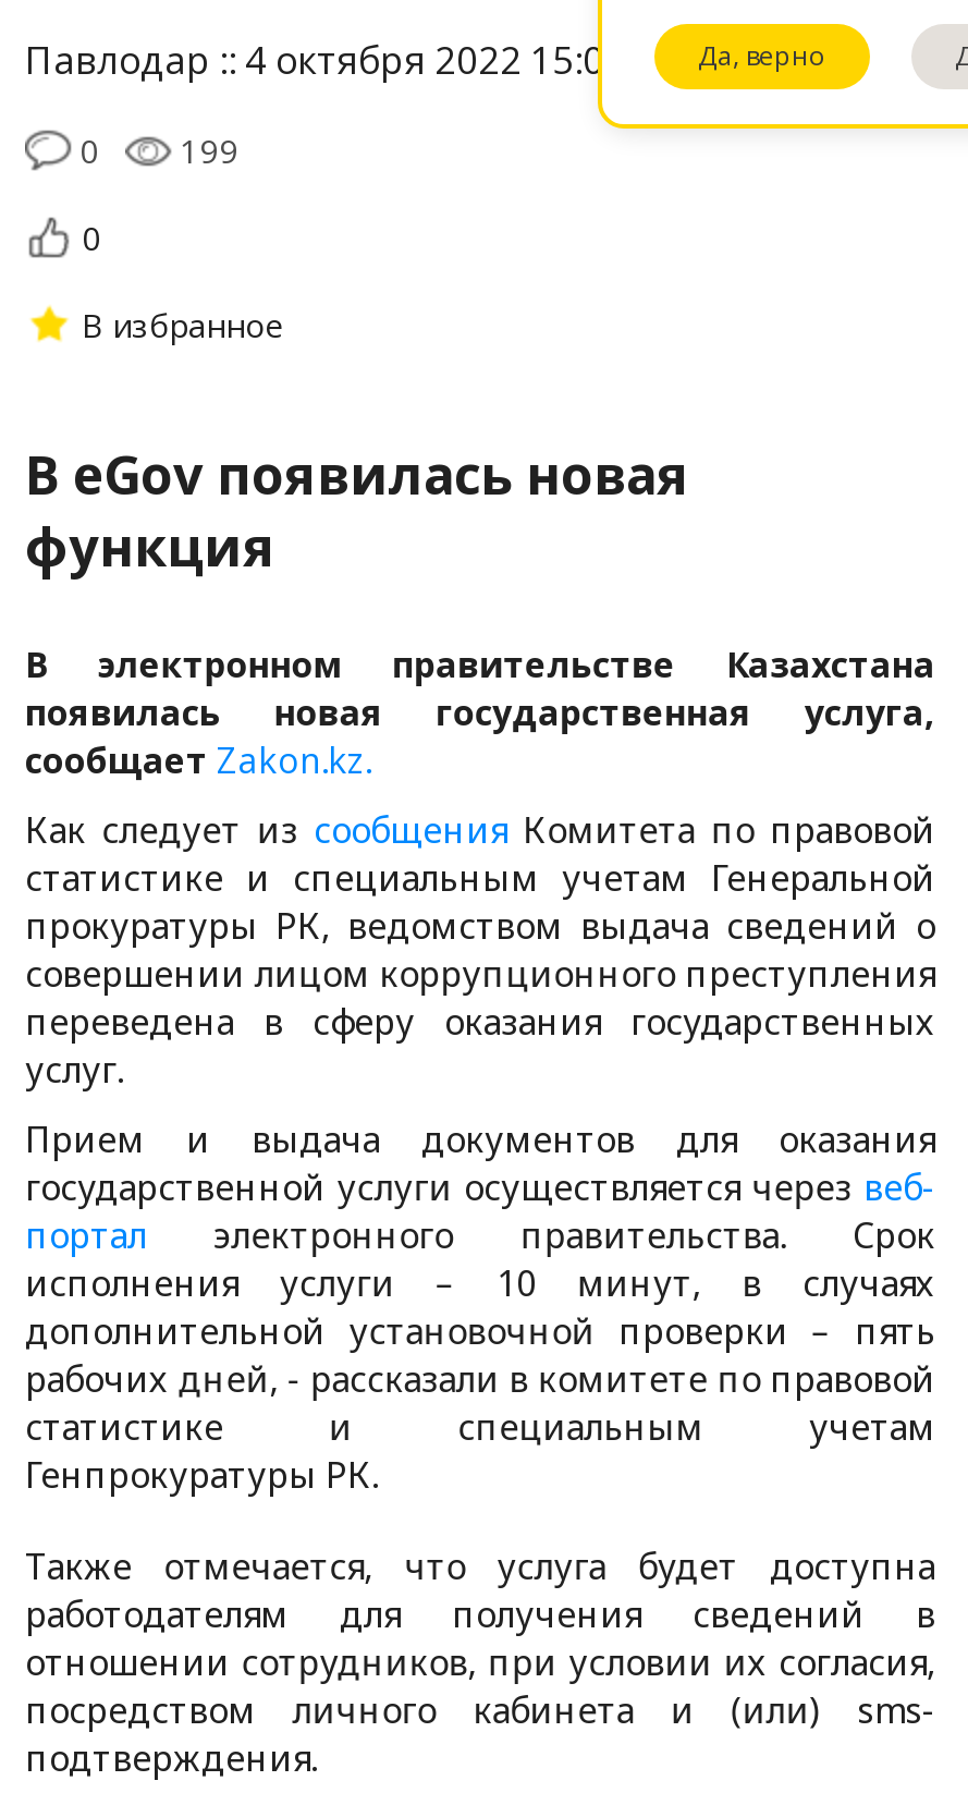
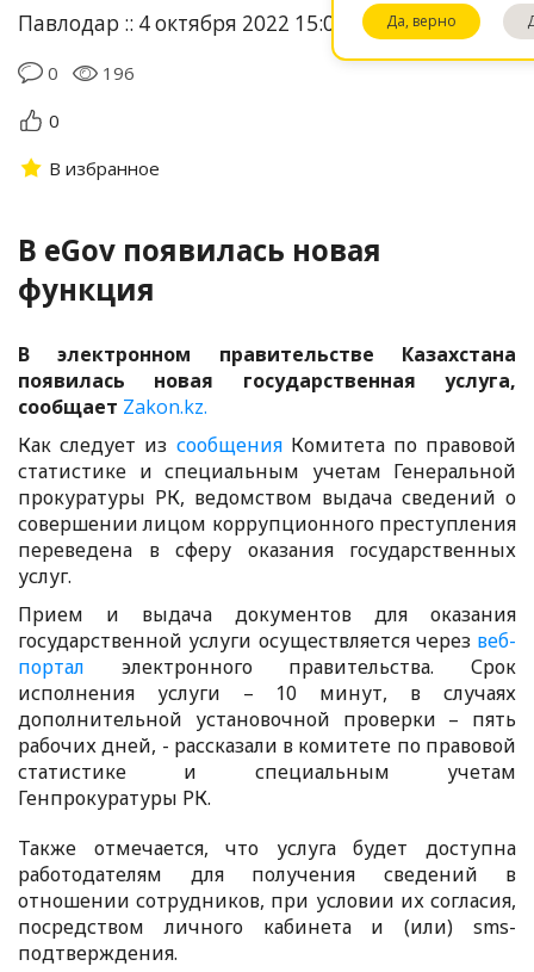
- 0 199
+ 0 196
